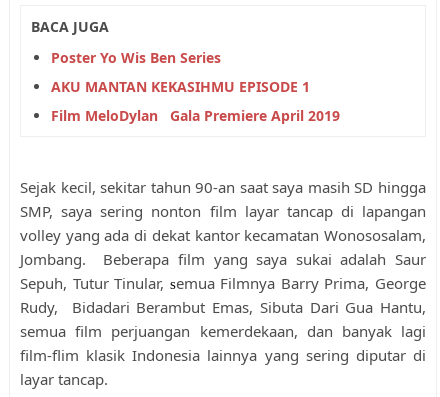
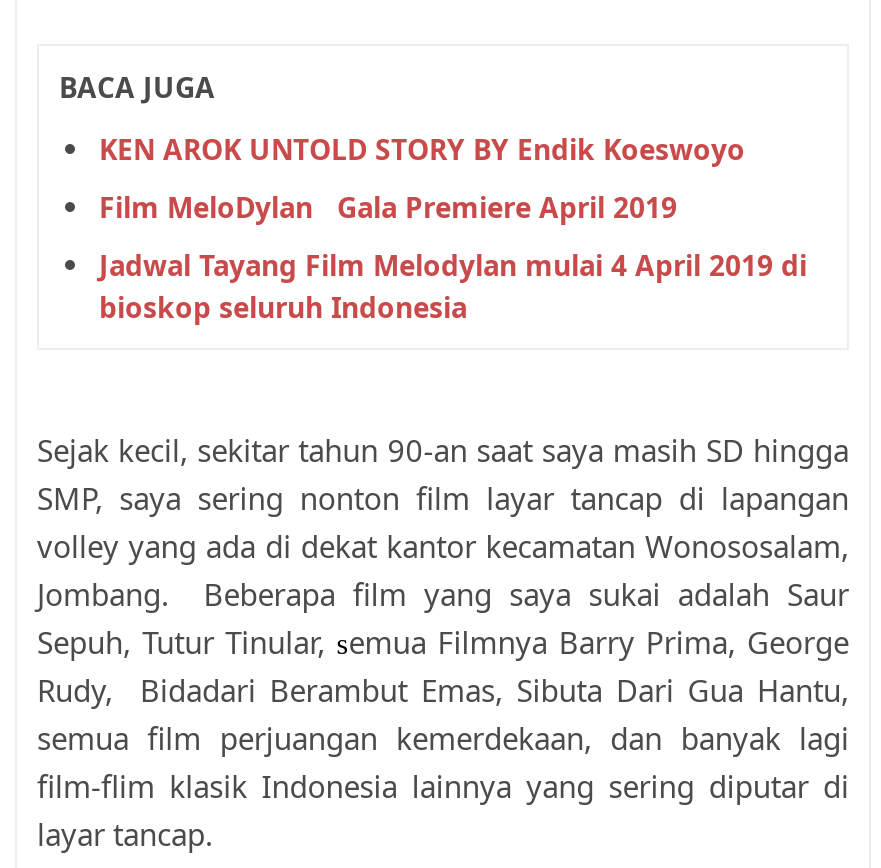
- Poster Yo Wis Ben Series
- AKU MANTAN KEKASIHMU EPISODE 1
+ KEN AROK UNTOLD STORY BY Endik Koeswoyo

moved up: Film MeloDylan Gala Premiere April 2019

+ Jadwal Tayang Film Melodylan mulai 4 April 2019 di
+ bioskop seluruh Indonesia
